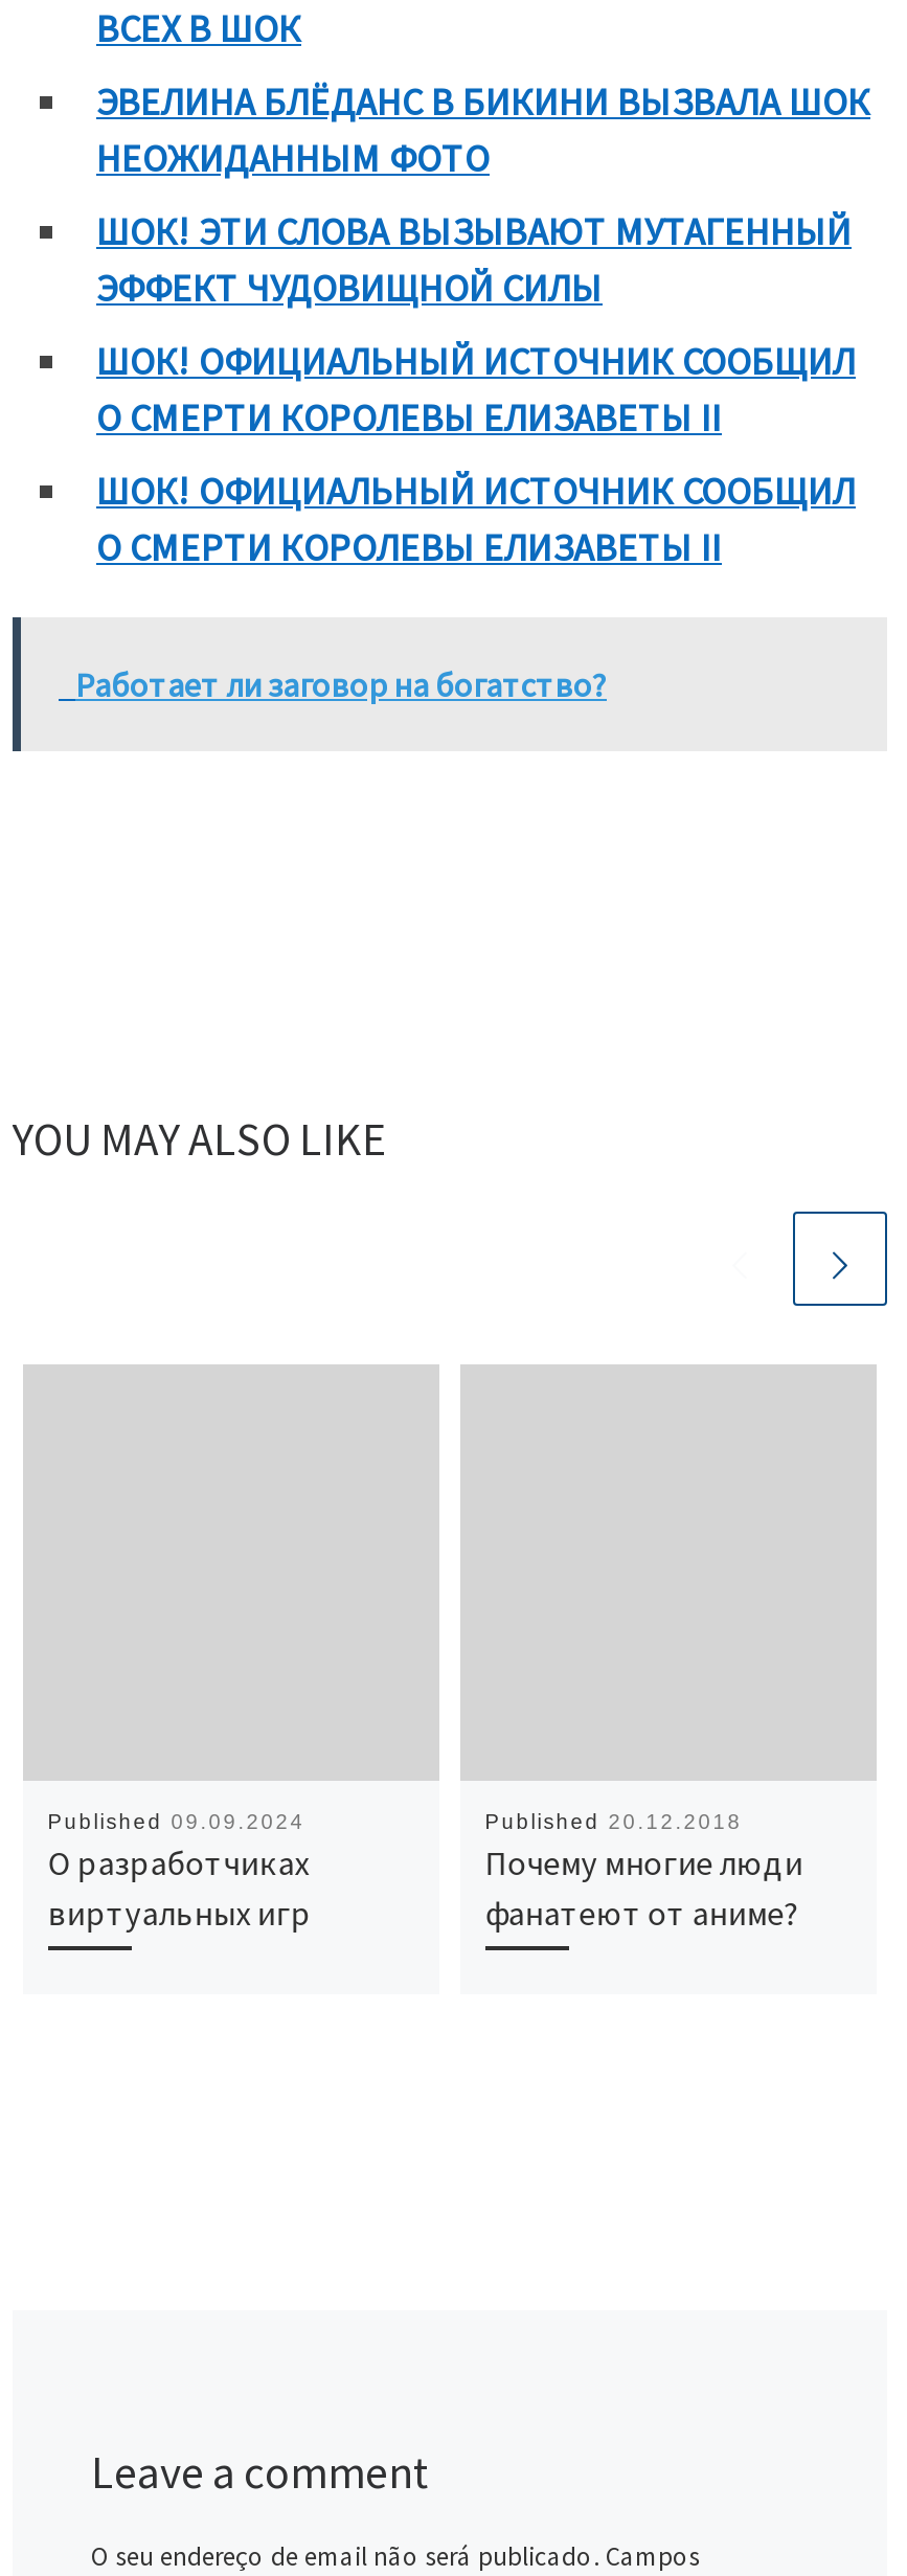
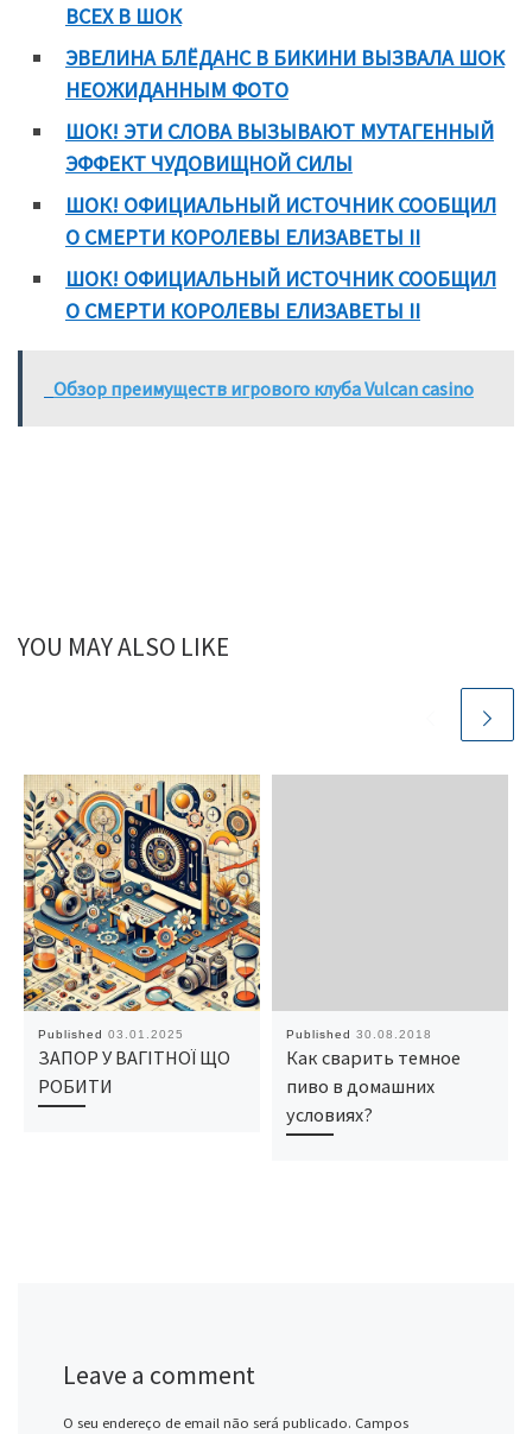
- Работает ли заговор на богатство?
+ Обзор преимуществ игрового клуба Vulcan casino

+ [image]

- Published 09.09.2024
- О разработчиках
- виртуальных игр
+ Published 03.01.2025
+ ЗАПОР У ВАГІТНОЇ ЩО
+ РОБИТИ

- Published 20.12.2018
- Почему многие люди
- фанатеют от аниме?
+ Published 30.08.2018
+ Как сварить темное
+ пиво в домашних
+ условиях?
